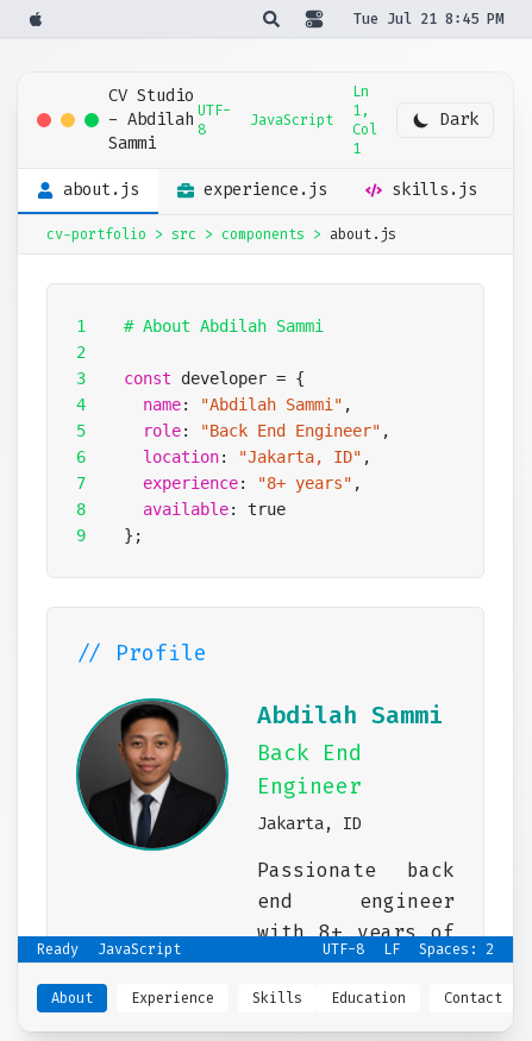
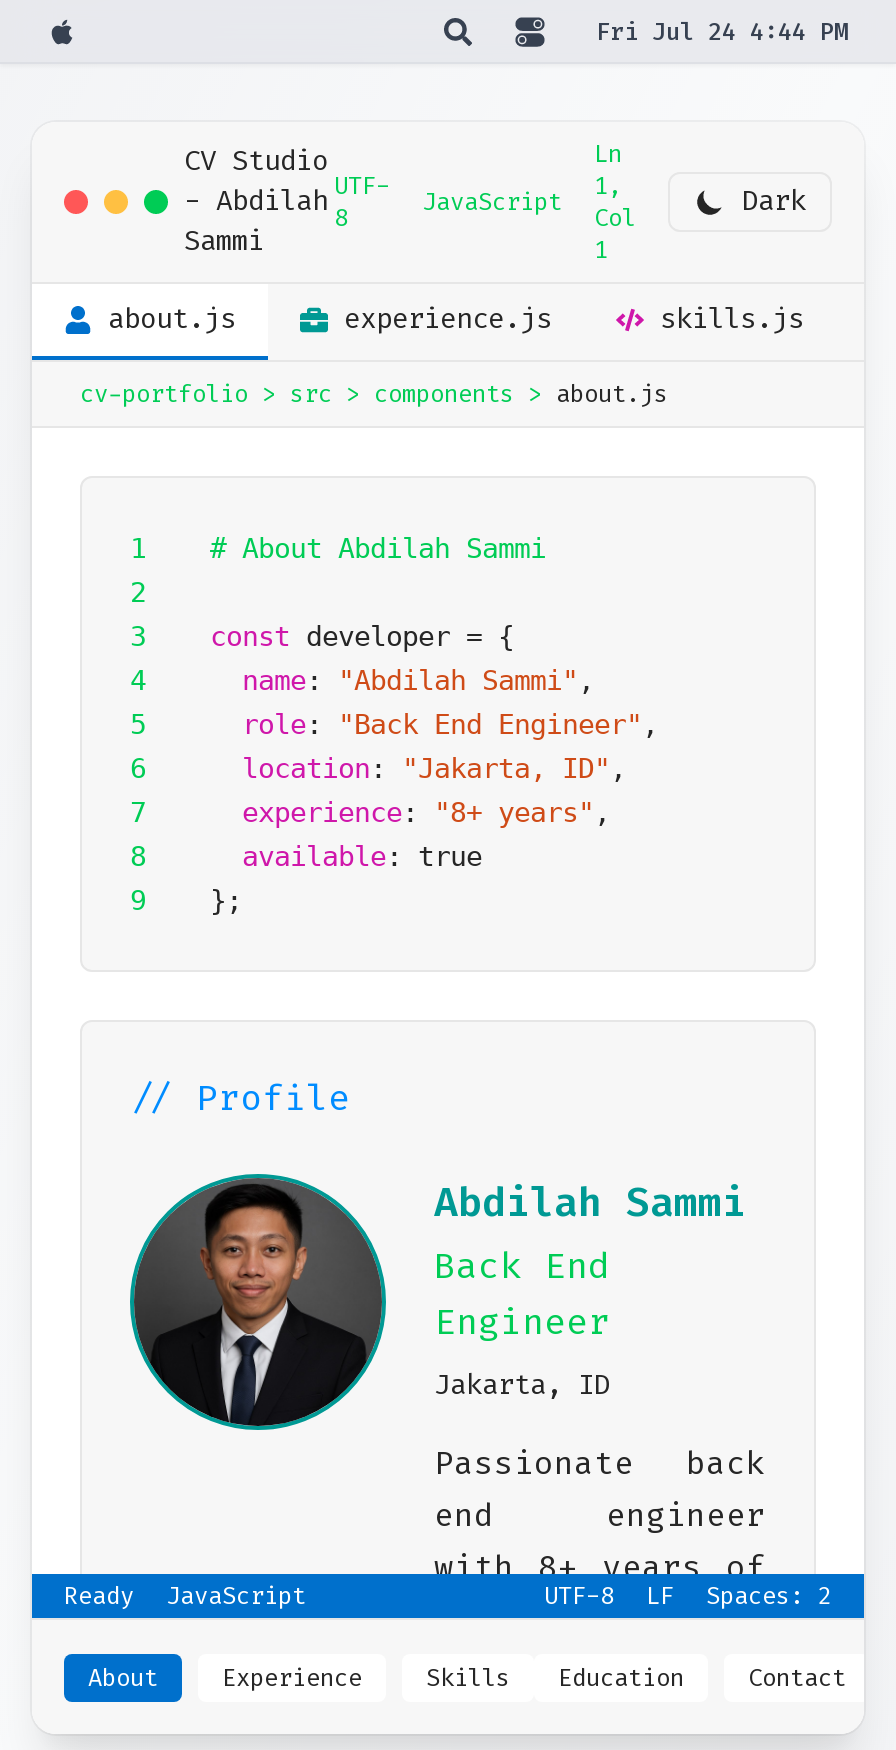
- Tue Jul 21 8:45 PM
+ Fri Jul 24 4:44 PM
